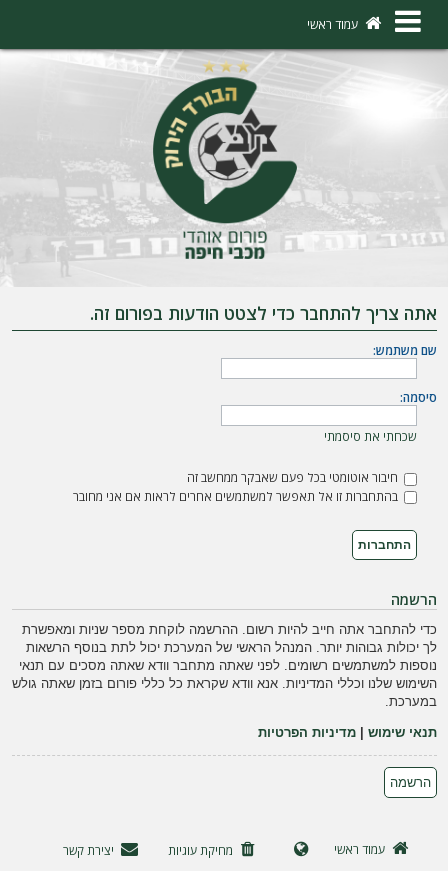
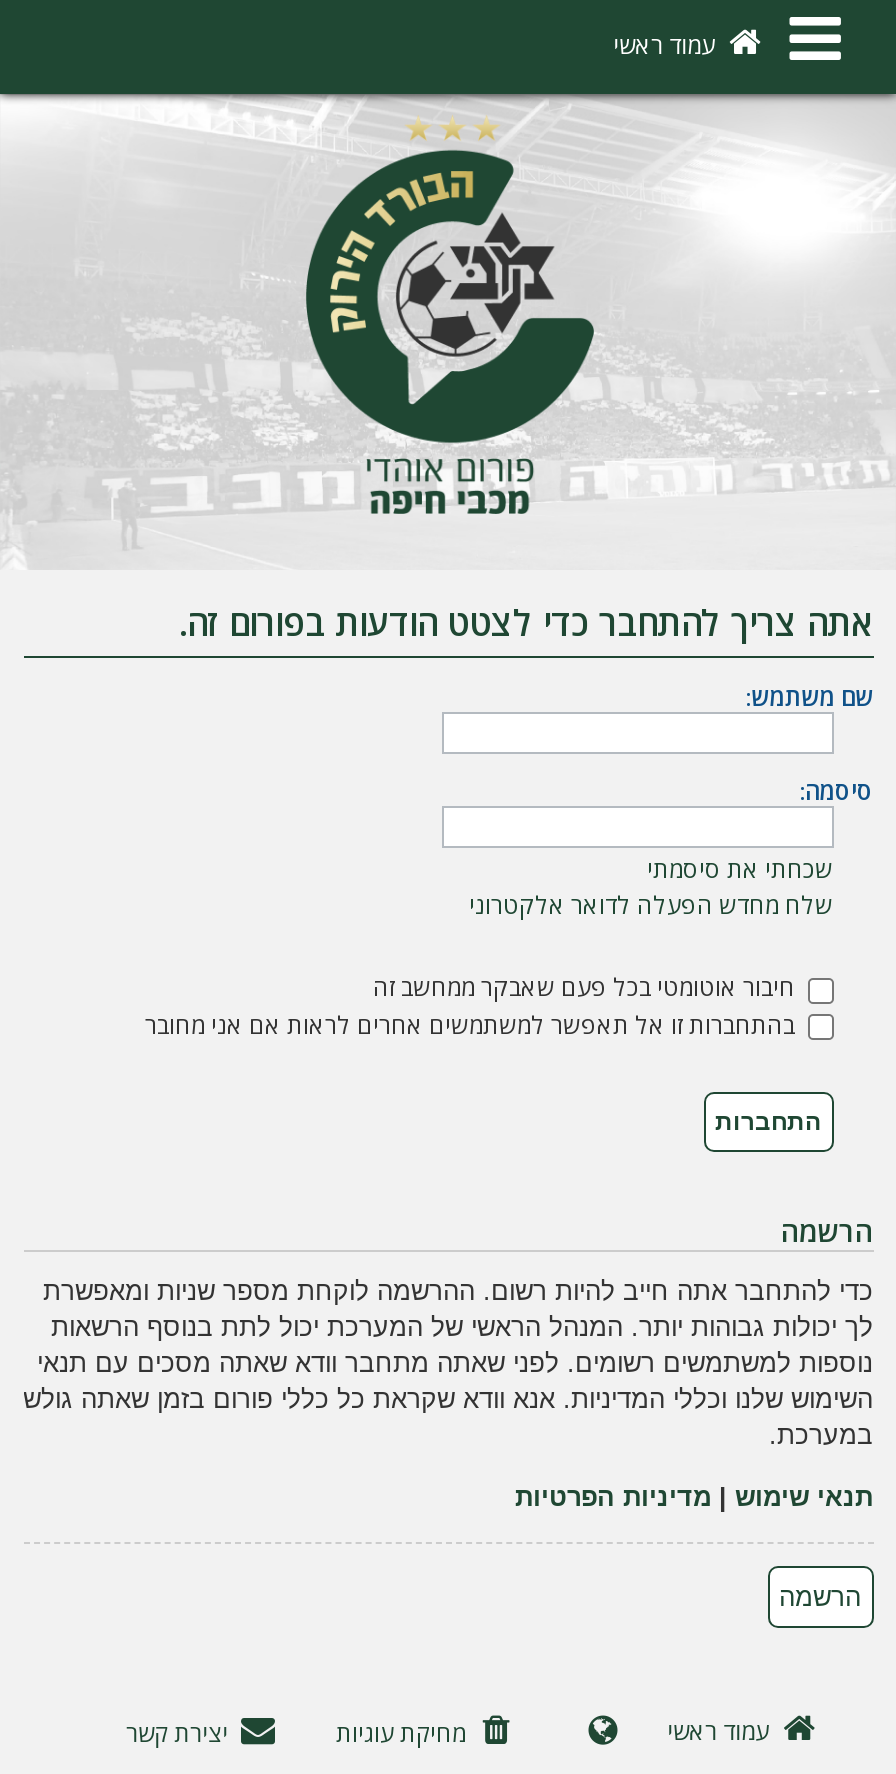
+ שלח מחדש הפעלה לדואר אלקטרוני
